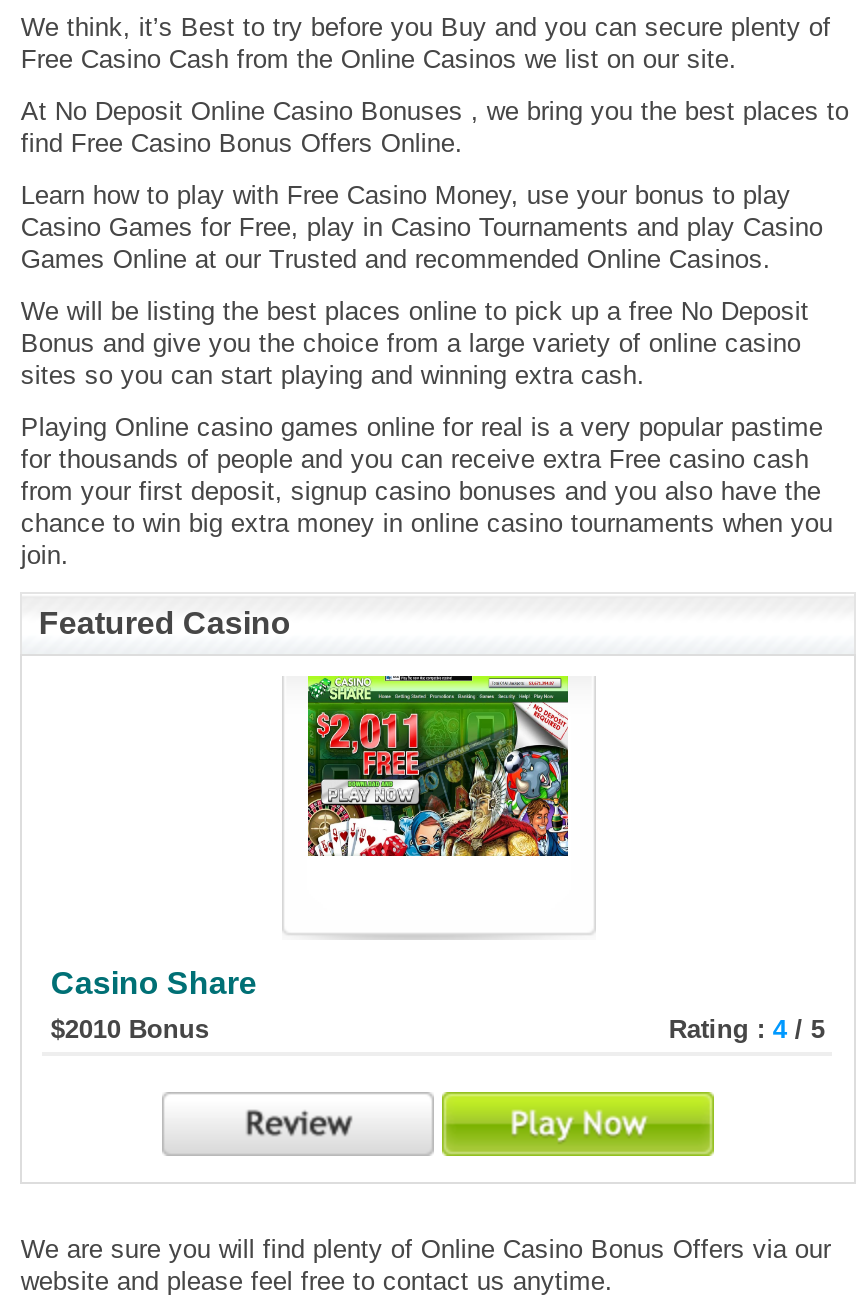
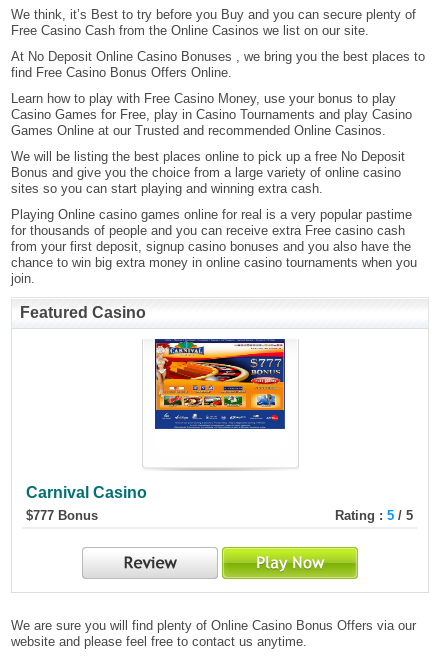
- [image]
+ [image]

- Casino Share
- $2010 Bonus
- Rating : 4 / 5
+ Carnival Casino
+ $777 Bonus
+ Rating : 5 / 5
